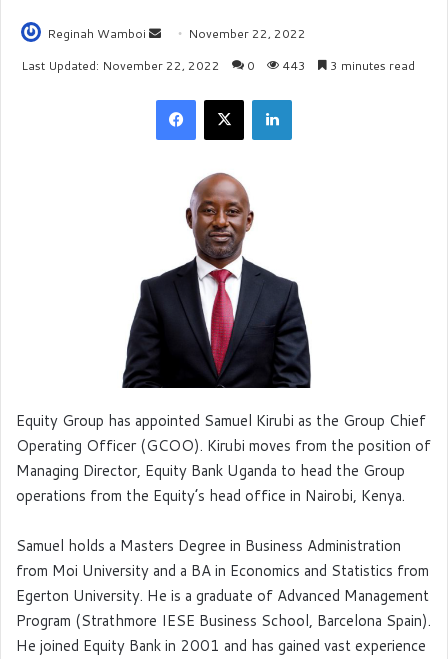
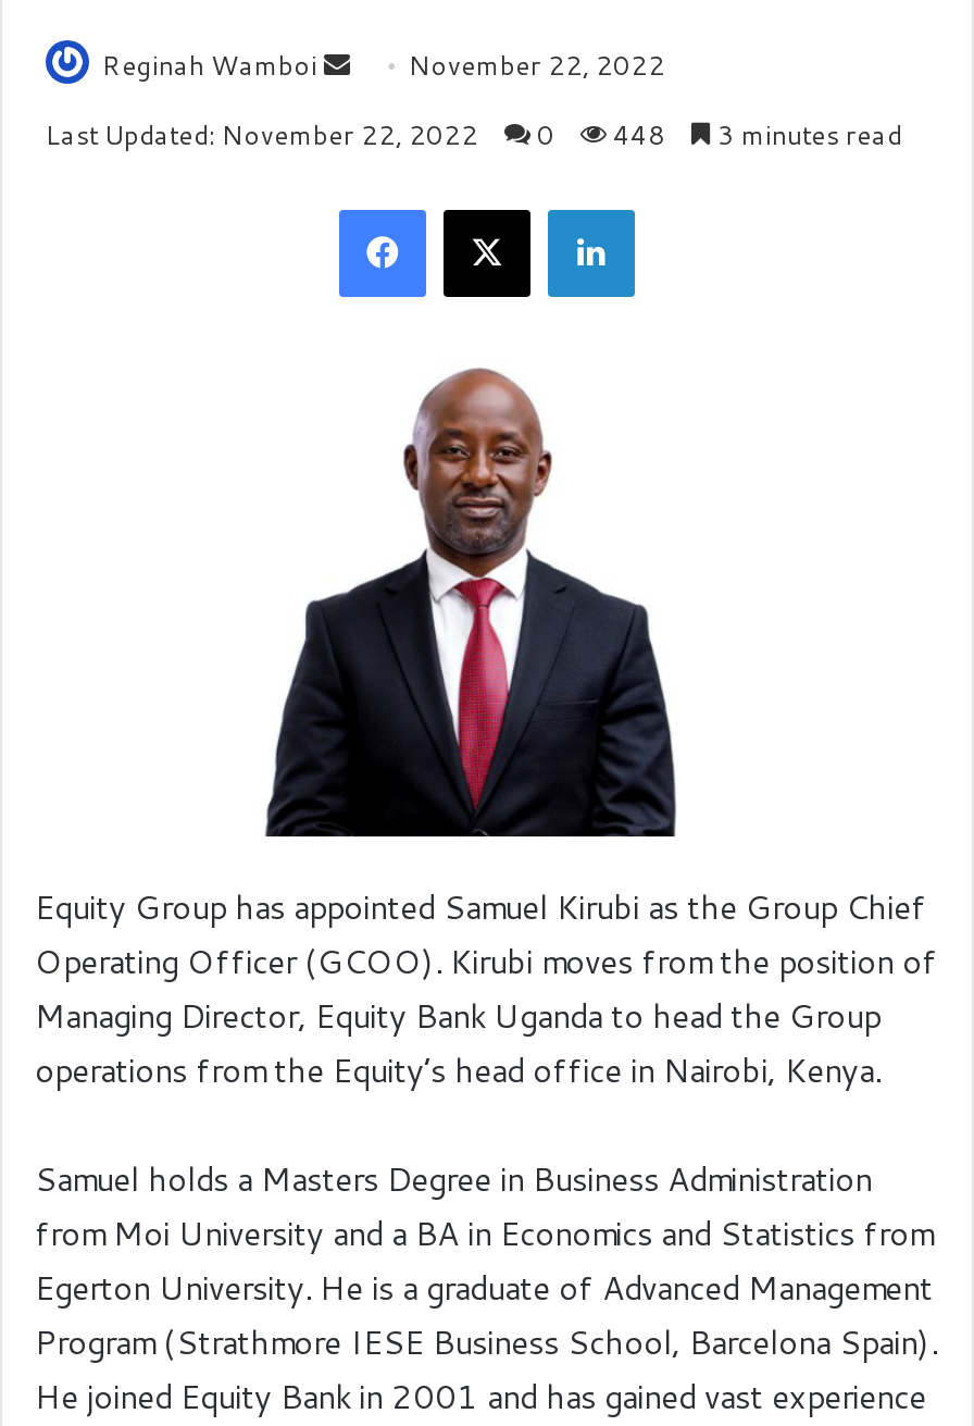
- 443
+ 448
